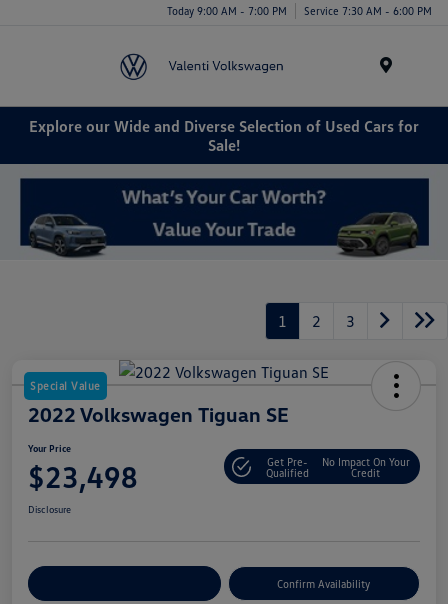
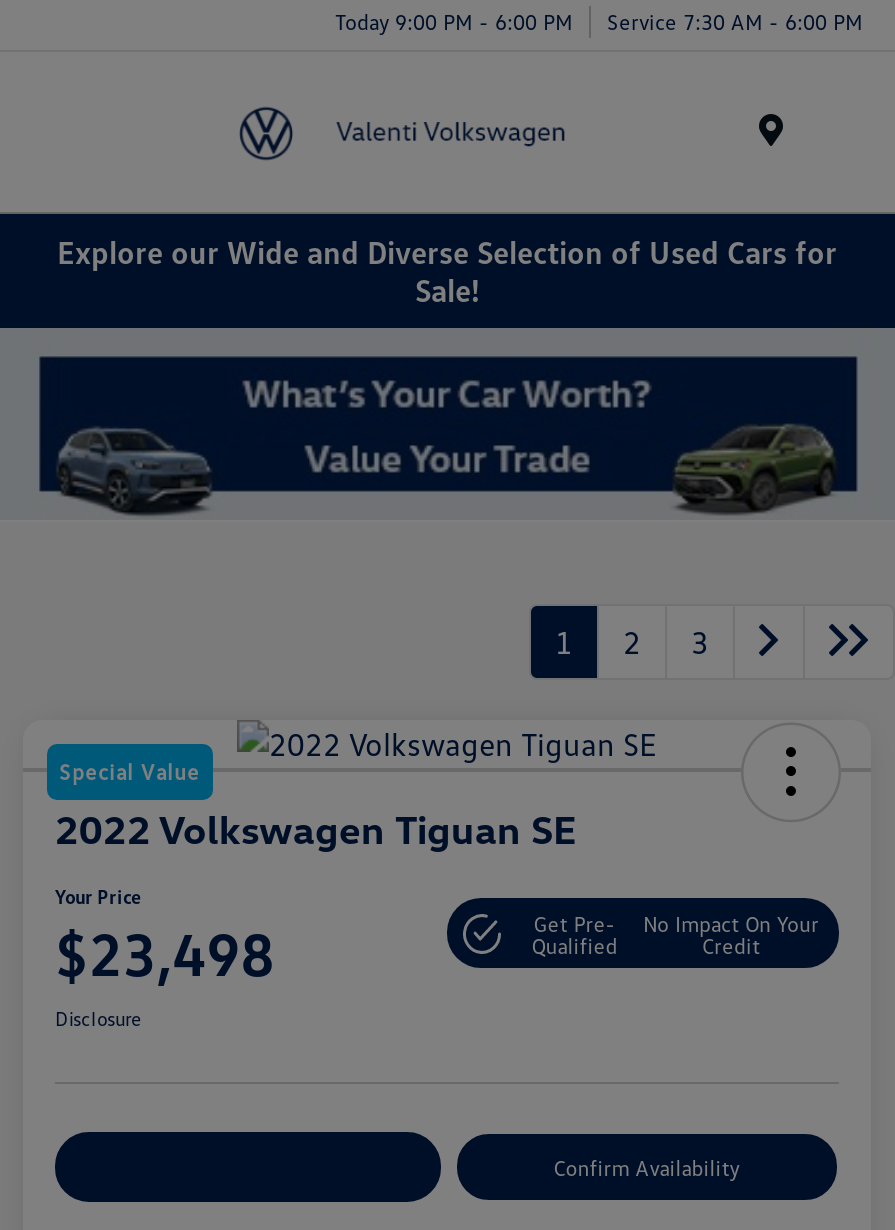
- Today 9:00 AM - 7:00 PM Service 7:30 AM - 6:00 PM
+ Today 9:00 PM - 6:00 PM Service 7:30 AM - 6:00 PM
